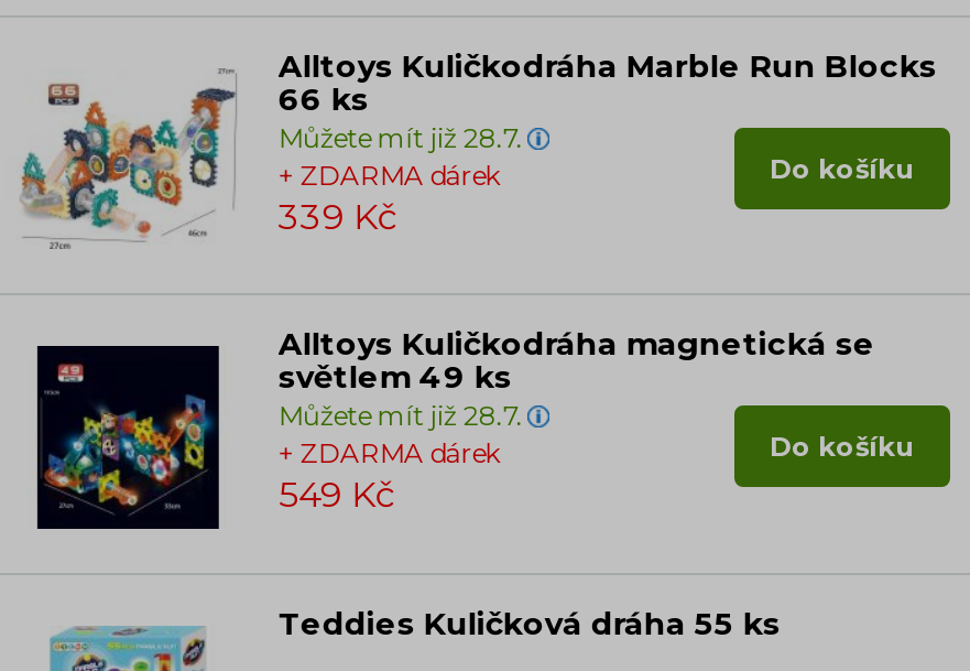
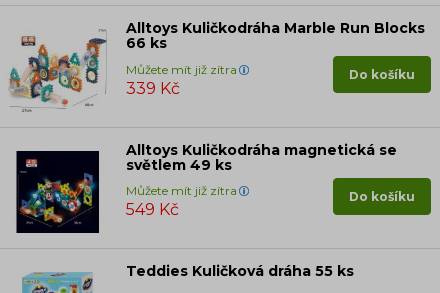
- Můžete mít již 28.7.
- + ZDARMA dárek
+ Můžete mít již zítra

- Můžete mít již 28.7.
- + ZDARMA dárek
+ Můžete mít již zítra
